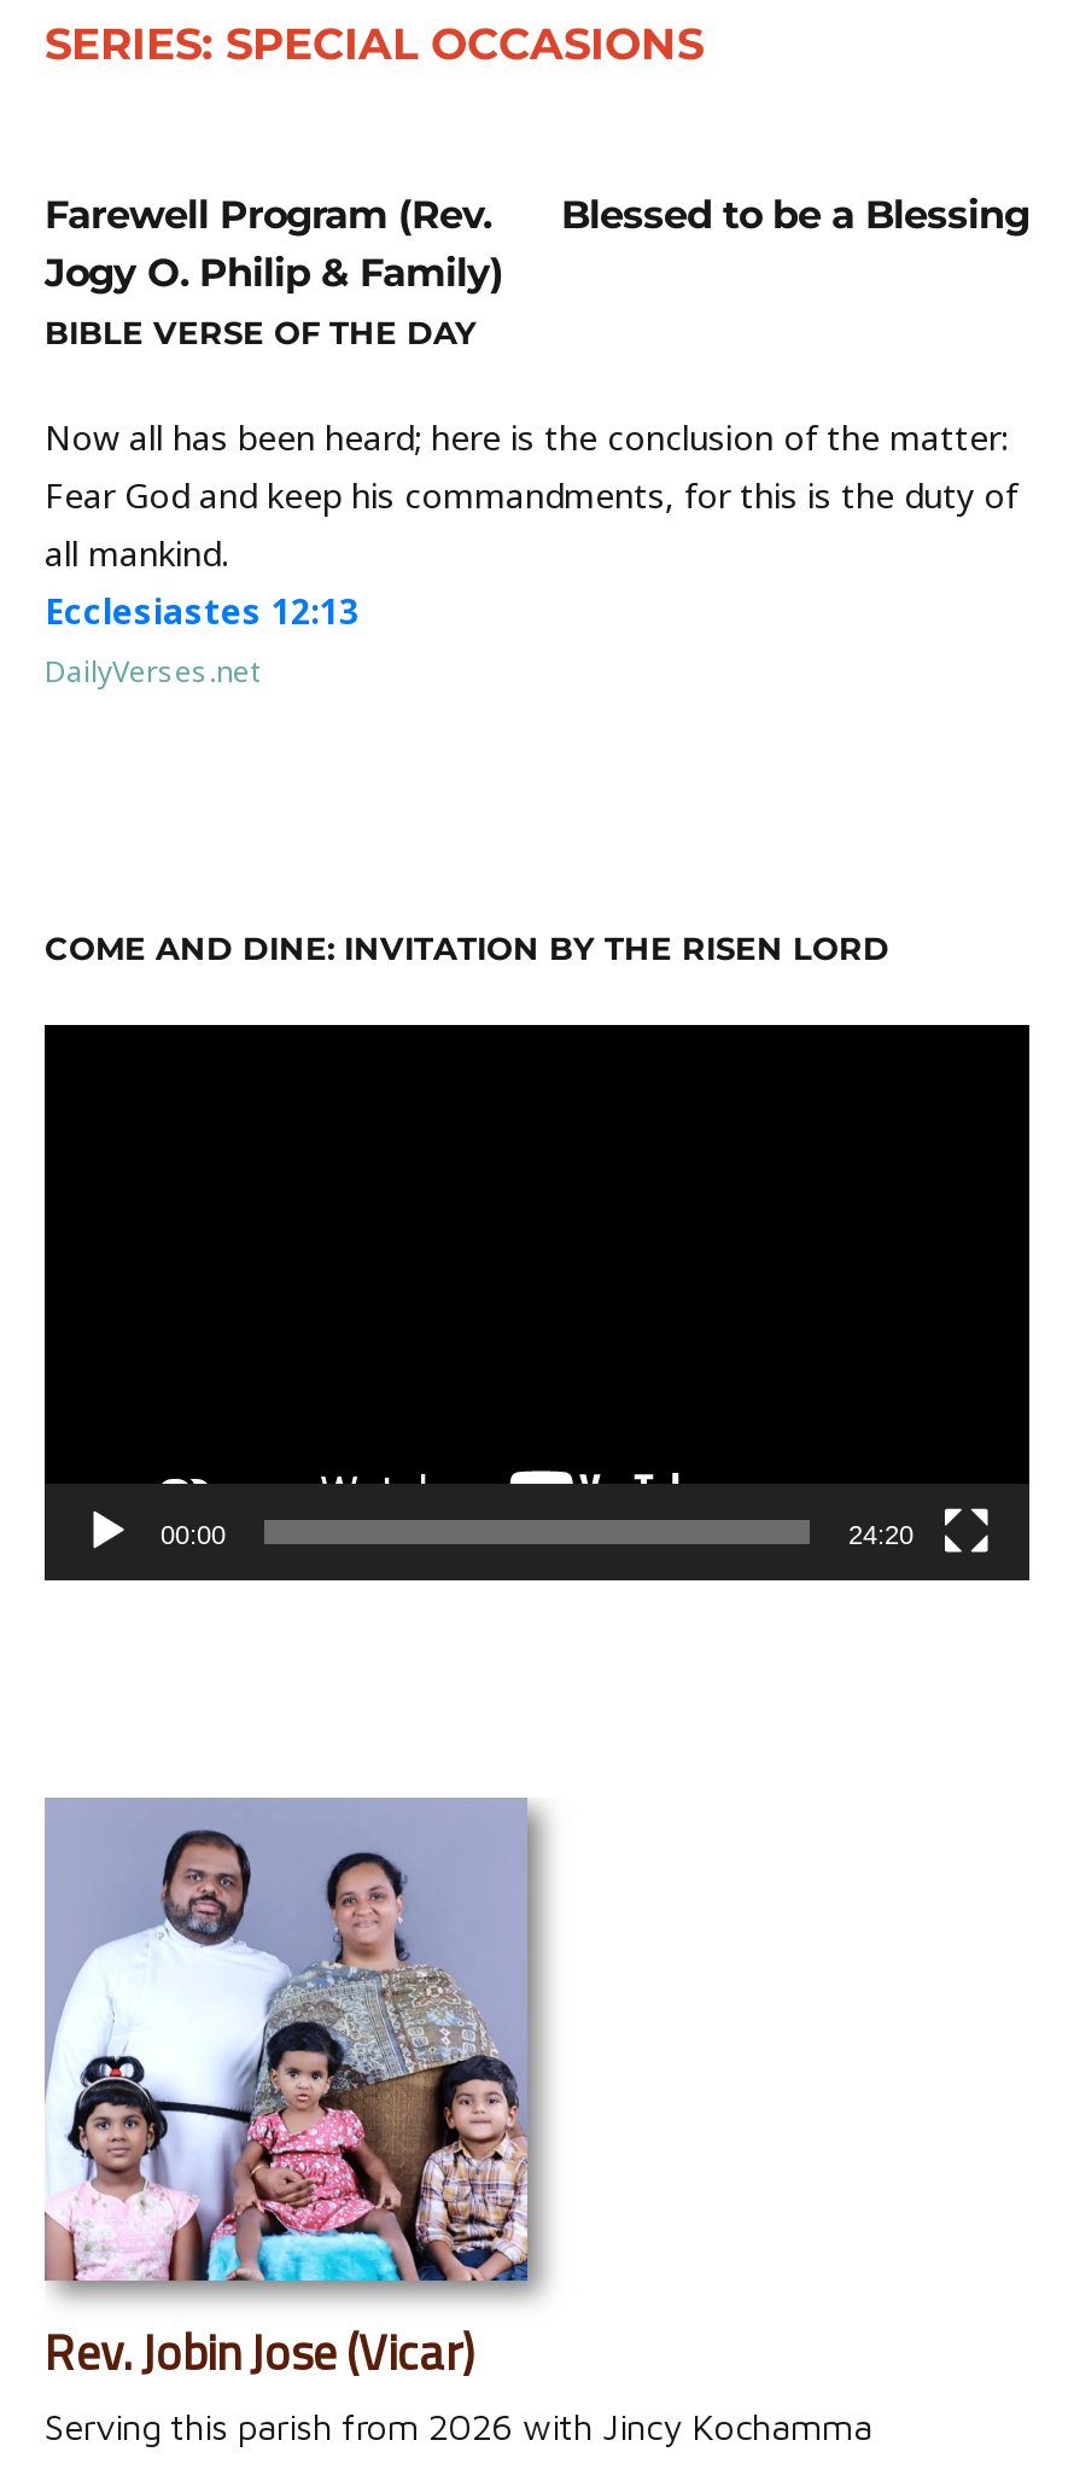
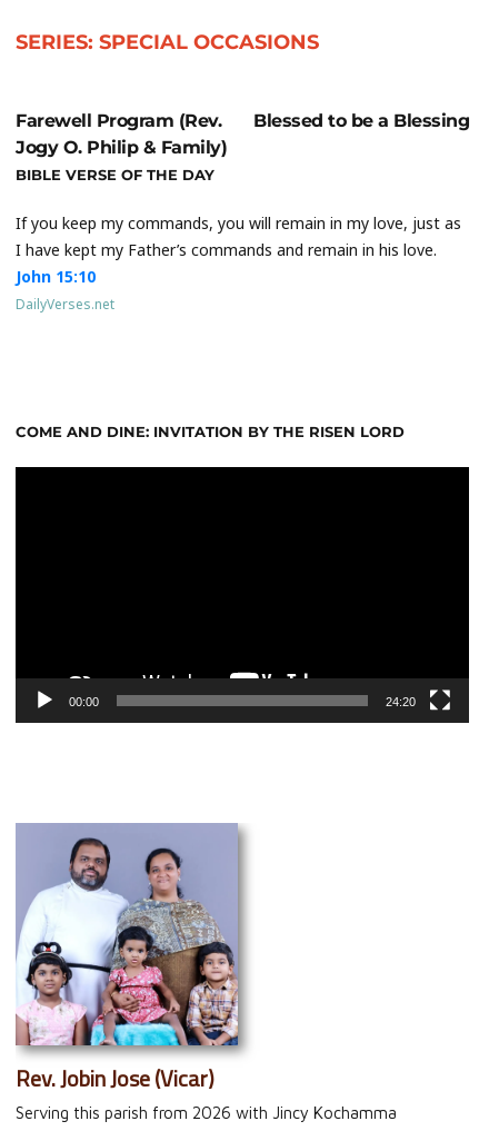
- Now all has been heard; here is the conclusion of the matter:
- Fear God and keep his commandments, for this is the duty of
- all mankind.
- Ecclesiastes 12:13
+ If you keep my commands, you will remain in my love, just as
+ I have kept my Father’s commands and remain in his love.
+ John 15:10
